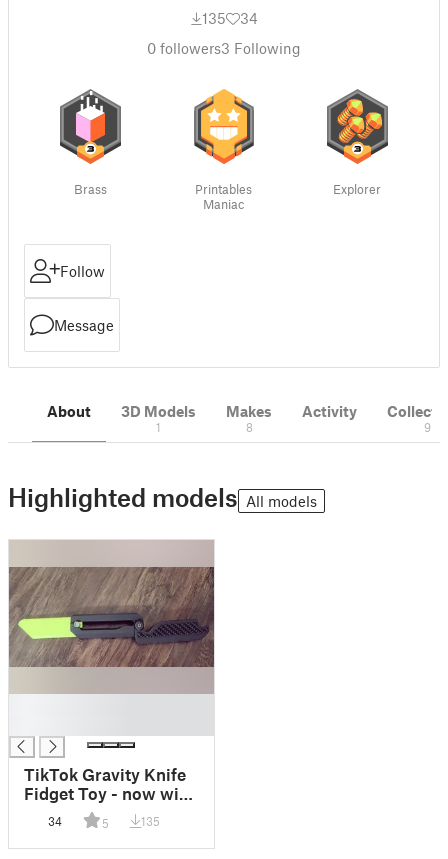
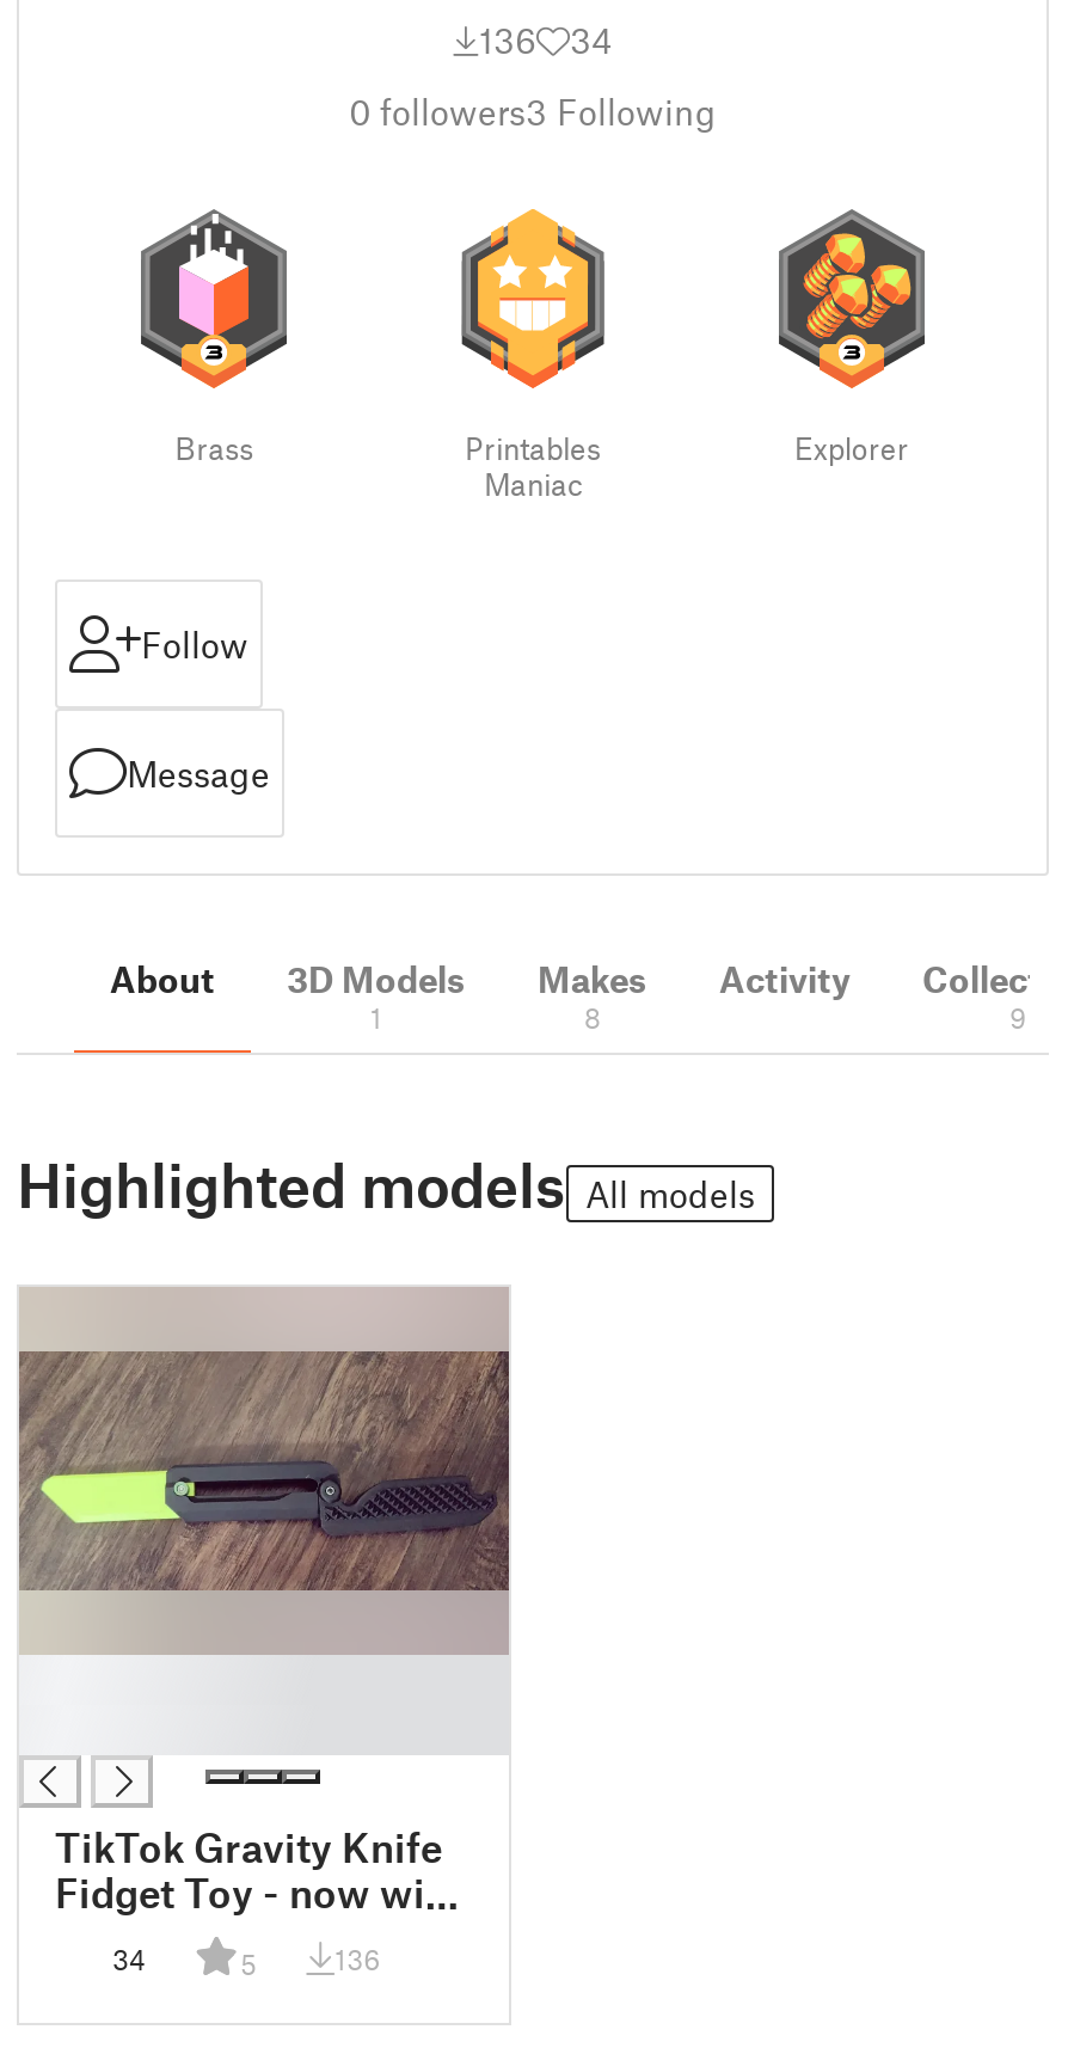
- 135 34
+ 136 34

- 135
+ 136
